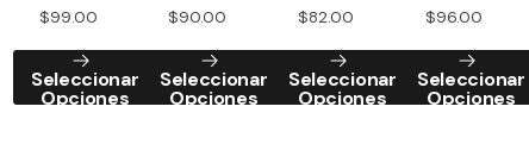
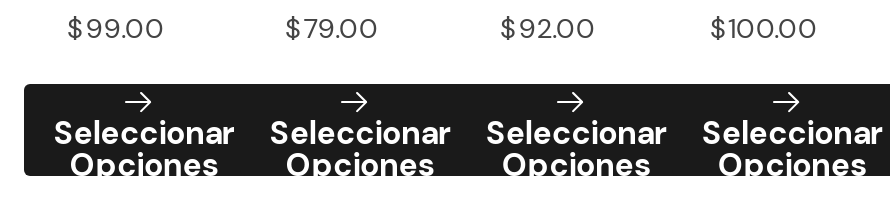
- $90.00
+ $79.00

- $82.00
+ $92.00

- $96.00
+ $100.00
